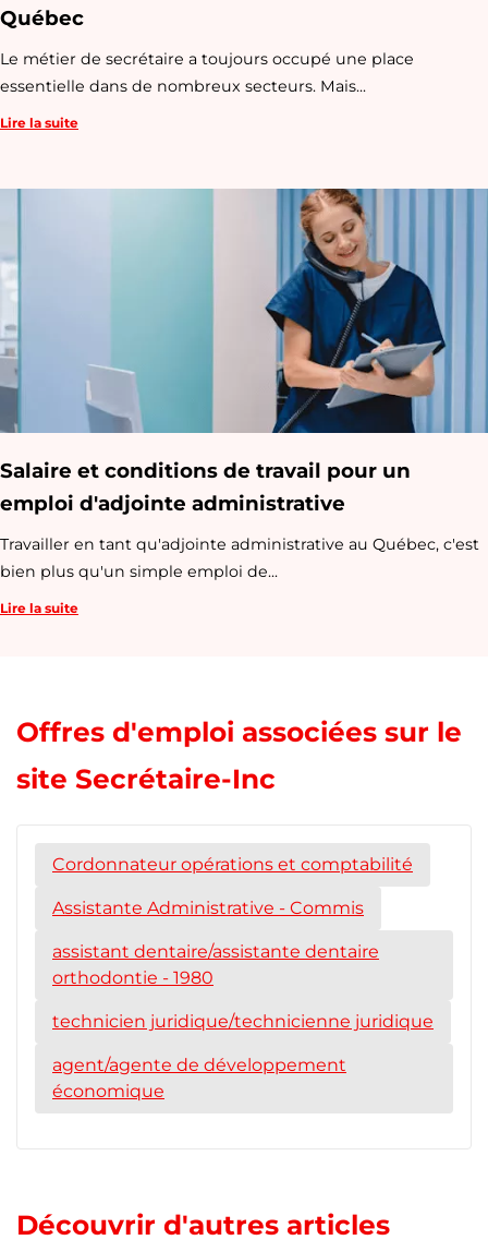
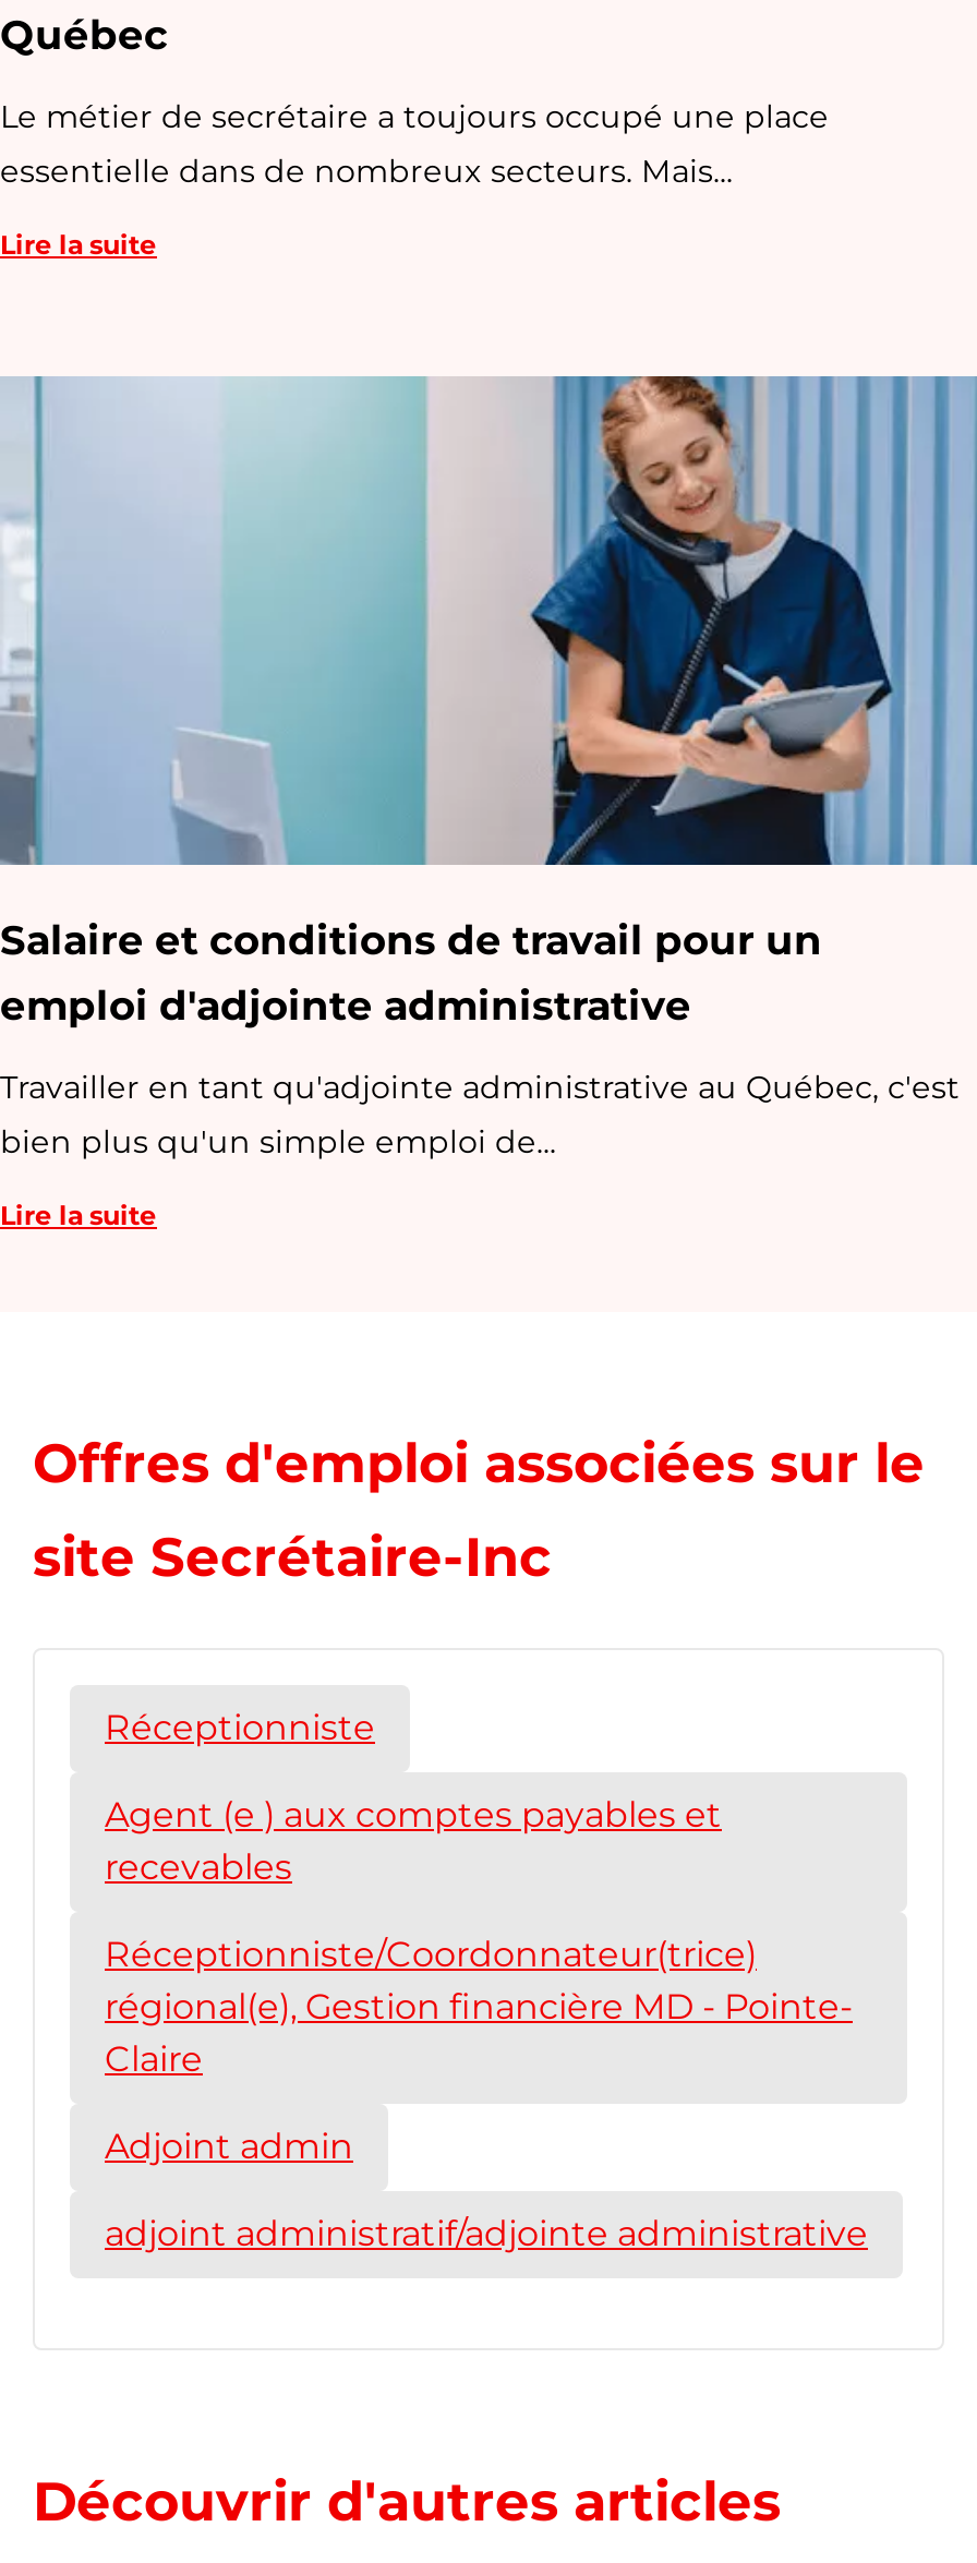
- Cordonnateur opérations et comptabilité
+ Réceptionniste

- Assistante Administrative - Commis
+ Agent (e ) aux comptes payables et
+ recevables

- assistant dentaire/assistante dentaire
- orthodontie - 1980
+ Réceptionniste/Coordonnateur(trice)
+ régional(e), Gestion financière MD - Pointe-
+ Claire

- technicien juridique/technicienne juridique
+ Adjoint admin

- agent/agente de développement
- économique
+ adjoint administratif/adjointe administrative
